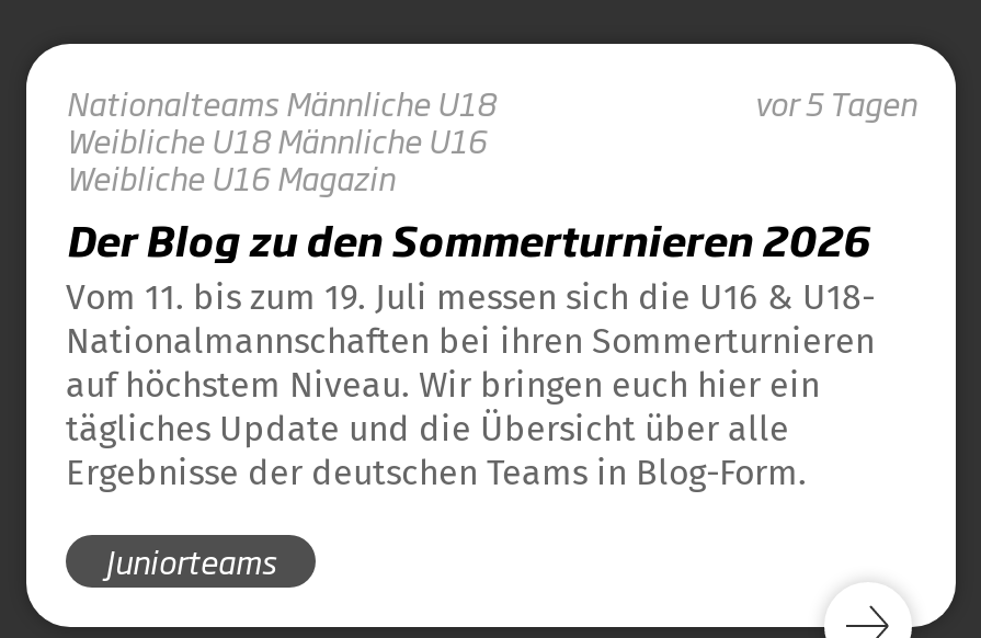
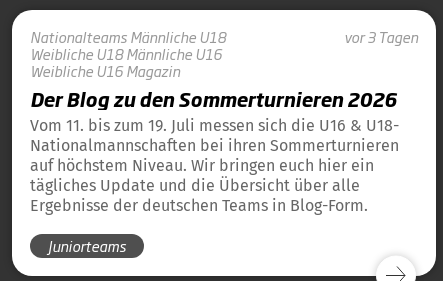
- vor 5 Tagen
+ vor 3 Tagen
